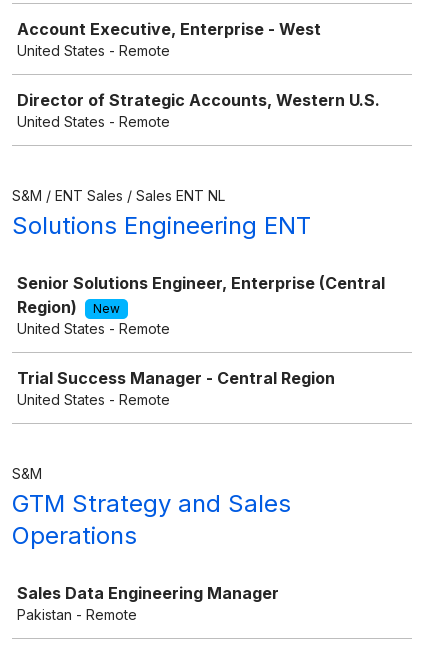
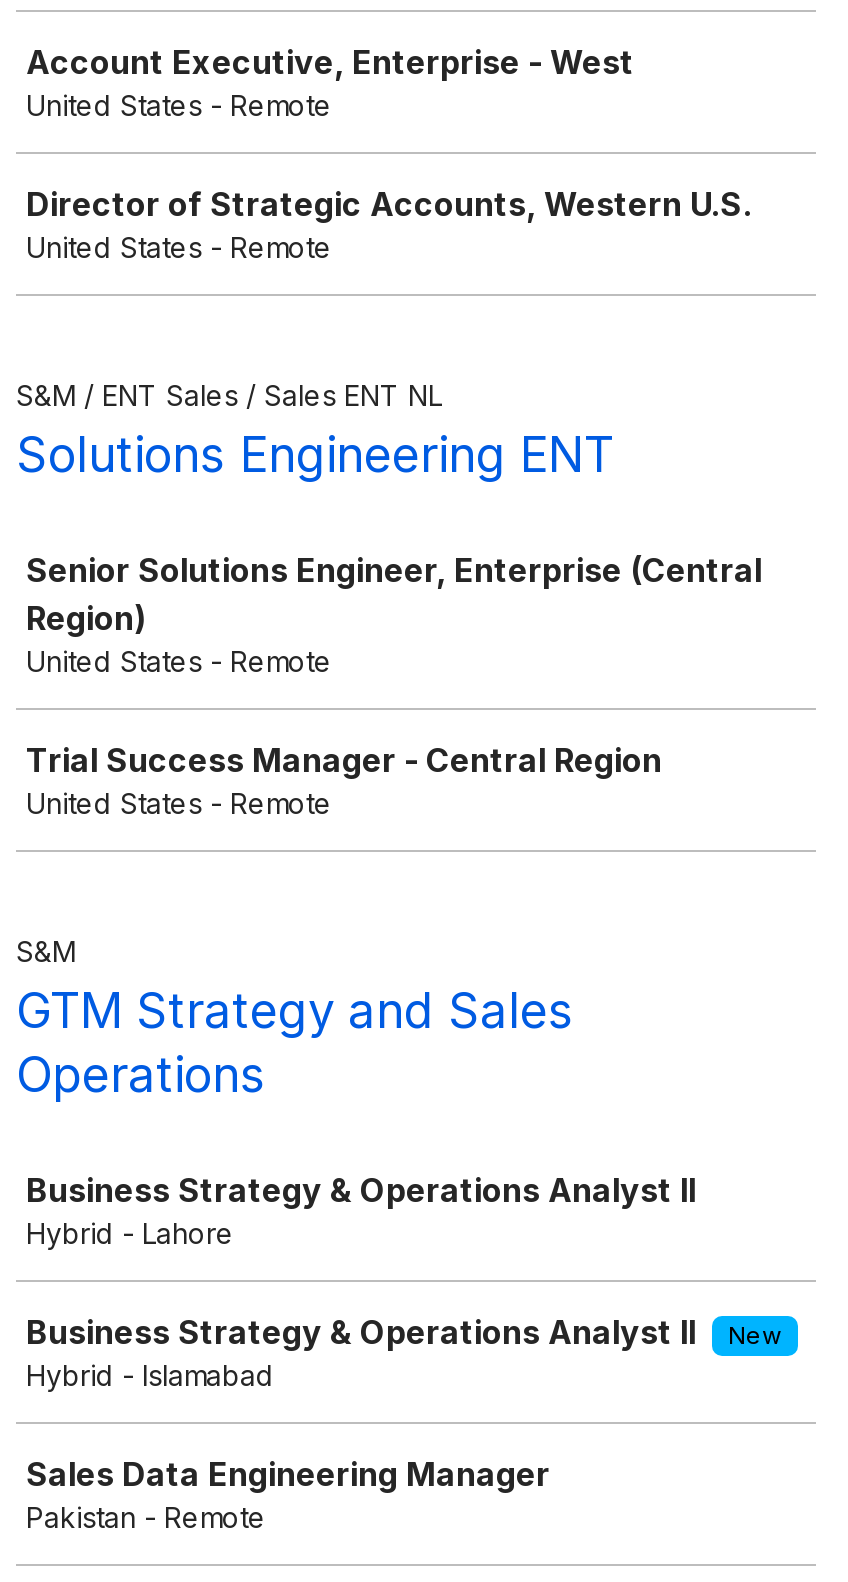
- New

+ Business Strategy & Operations Analyst II
+ Hybrid - Lahore
+ Business Strategy & Operations Analyst II
+ New
+ Hybrid - Islamabad
